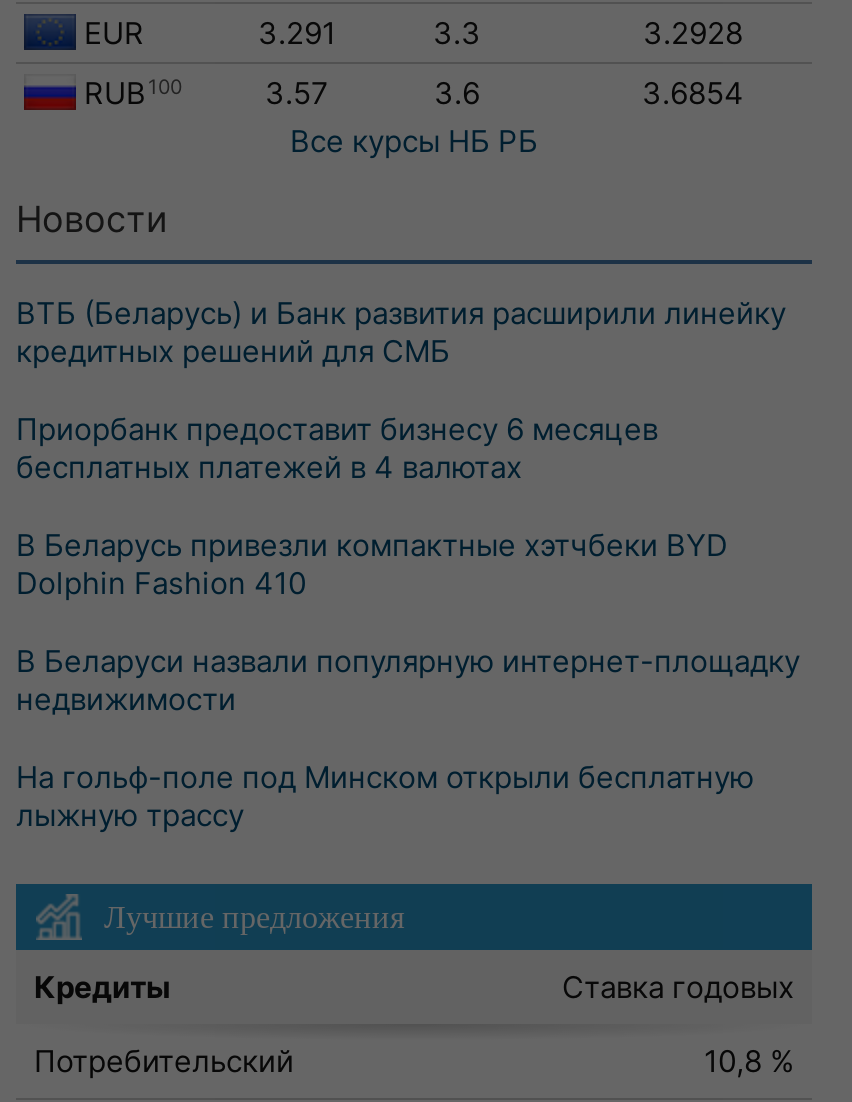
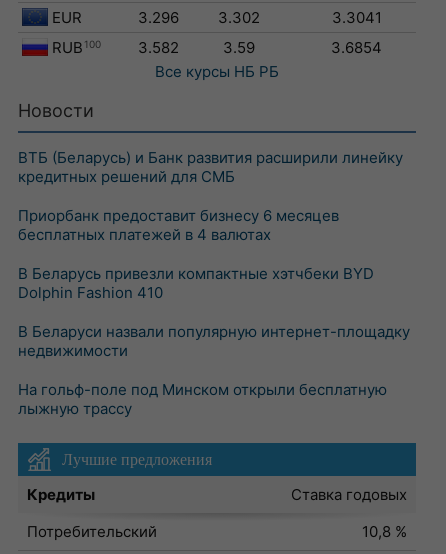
- 3.291
+ 3.296

- 3.3
+ 3.302

- 3.2928
+ 3.3041

- 3.57
+ 3.582

- 3.6
+ 3.59
